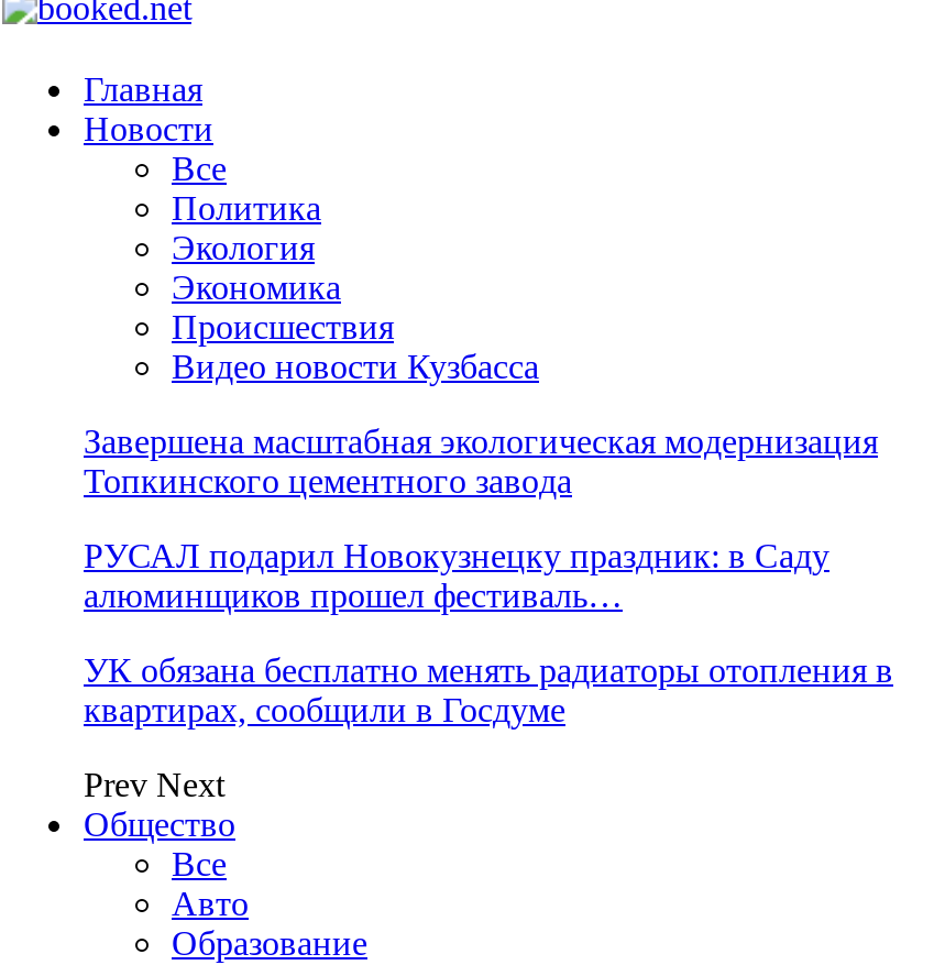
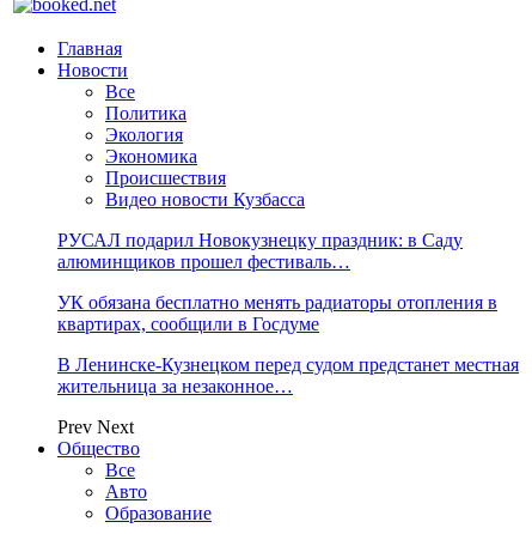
- Завершена масштабная экологическая модернизация
- Топкинского цементного завода

moved up: РУСАЛ подарил Новокузнецку праздник: в Саду | алюминщиков прошел фестиваль… | УК обязана бесплатно менять радиаторы отопления в | квартирах, сообщили в Госдуме

+ В Ленинске-Кузнецком перед судом предстанет местная
+ жительница за незаконное…
